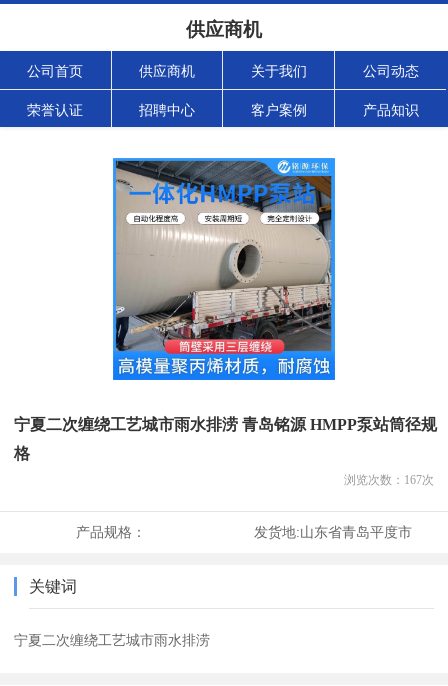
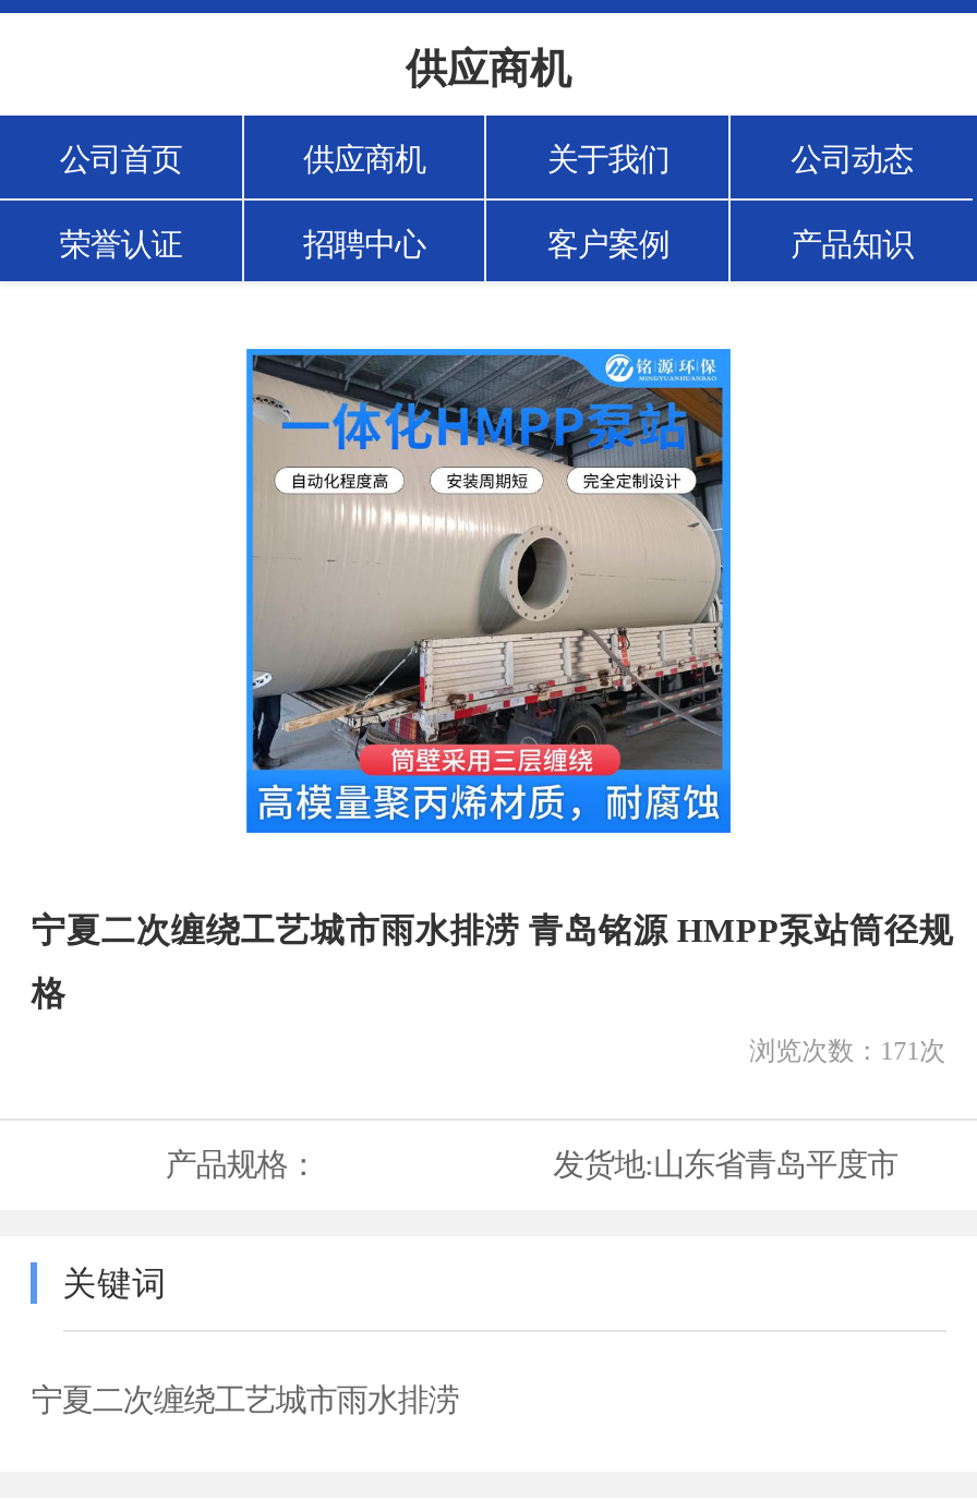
- 浏览次数：167次
+ 浏览次数：171次
